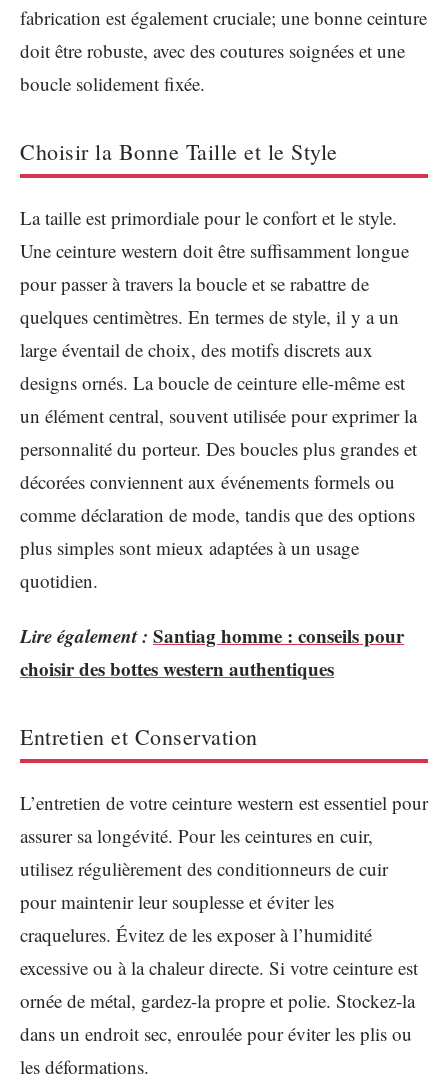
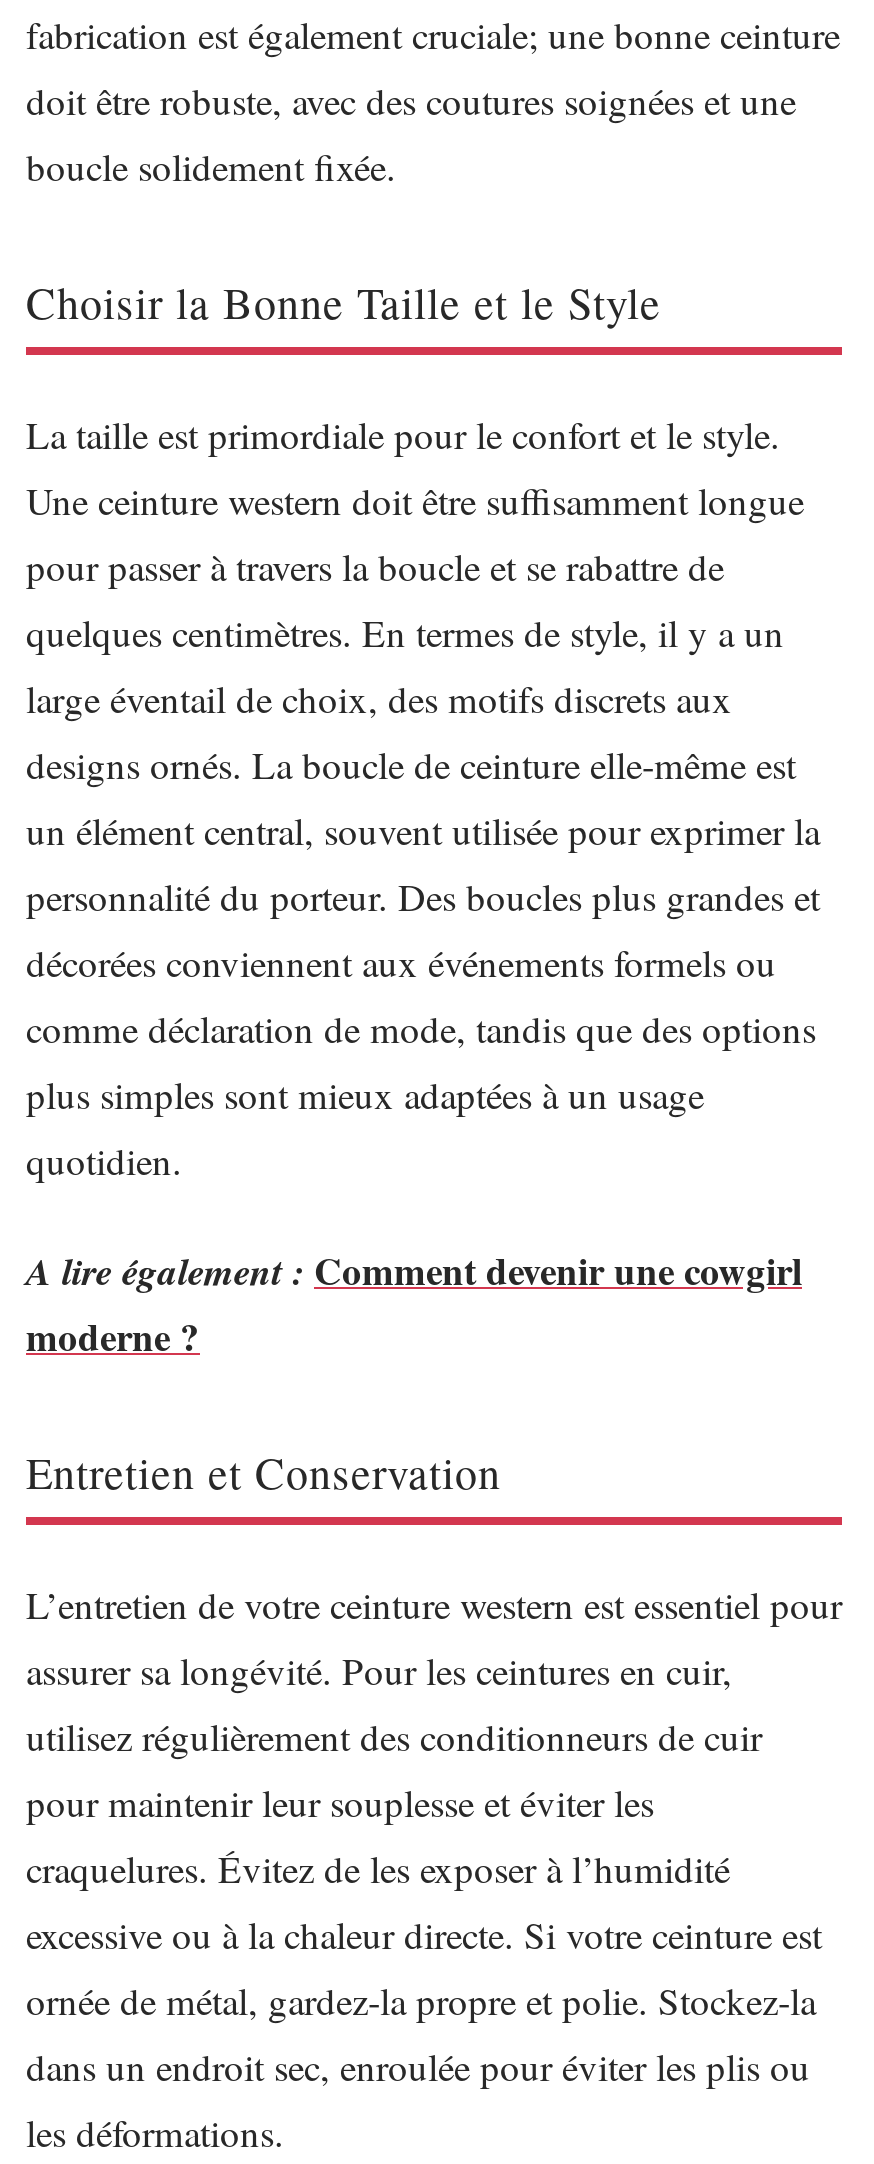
- Lire également : Santiag homme : conseils pour
- choisir des bottes western authentiques
+ A lire également : Comment devenir une cowgirl
+ moderne ?
